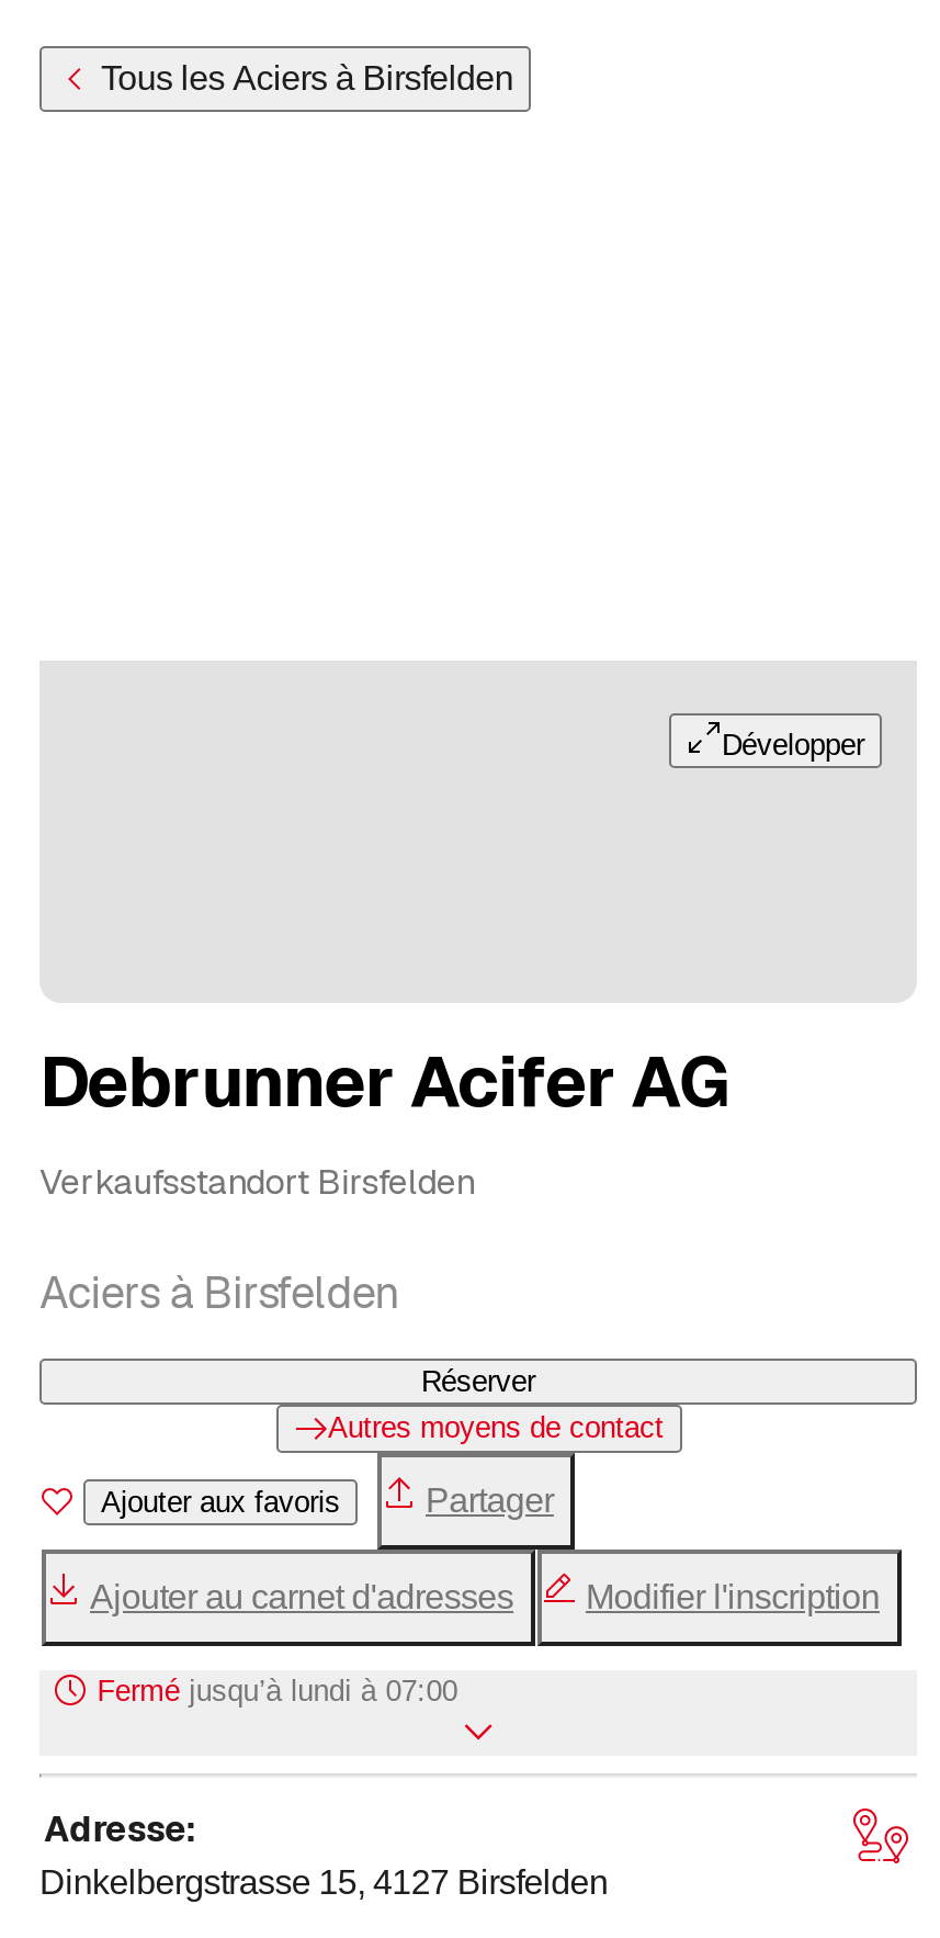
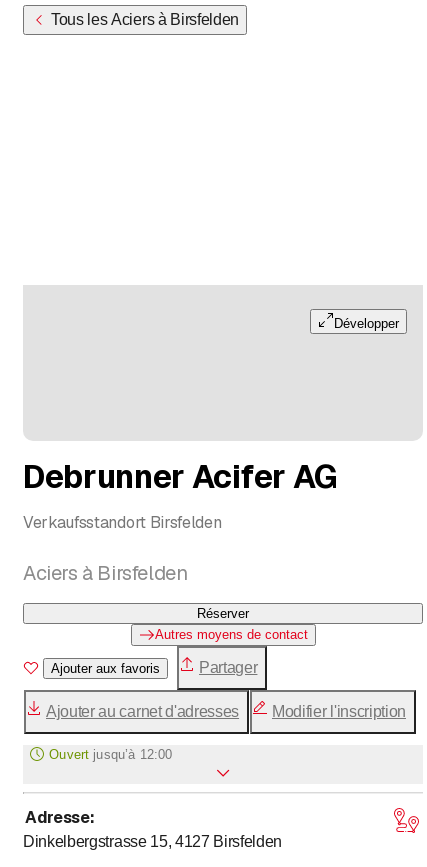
- Fermé jusqu’à lundi à 07:00
+ Ouvert jusqu’à 12:00
